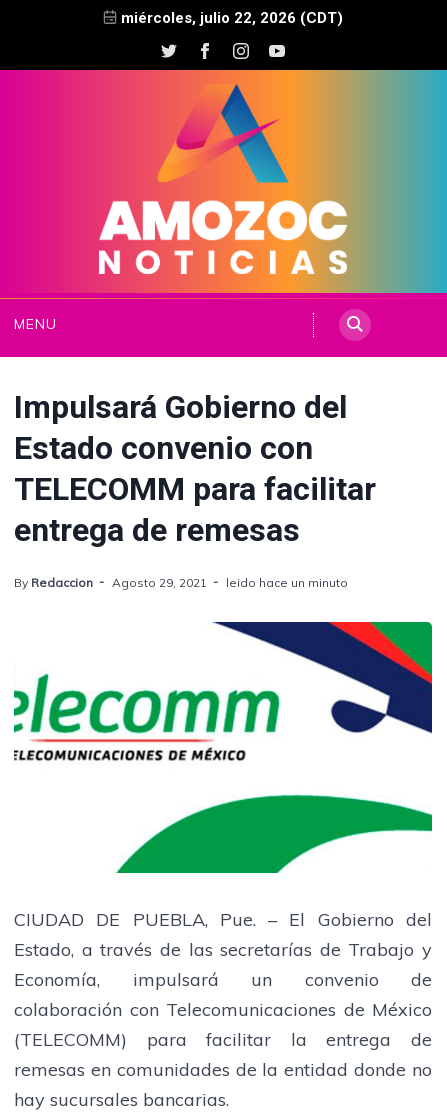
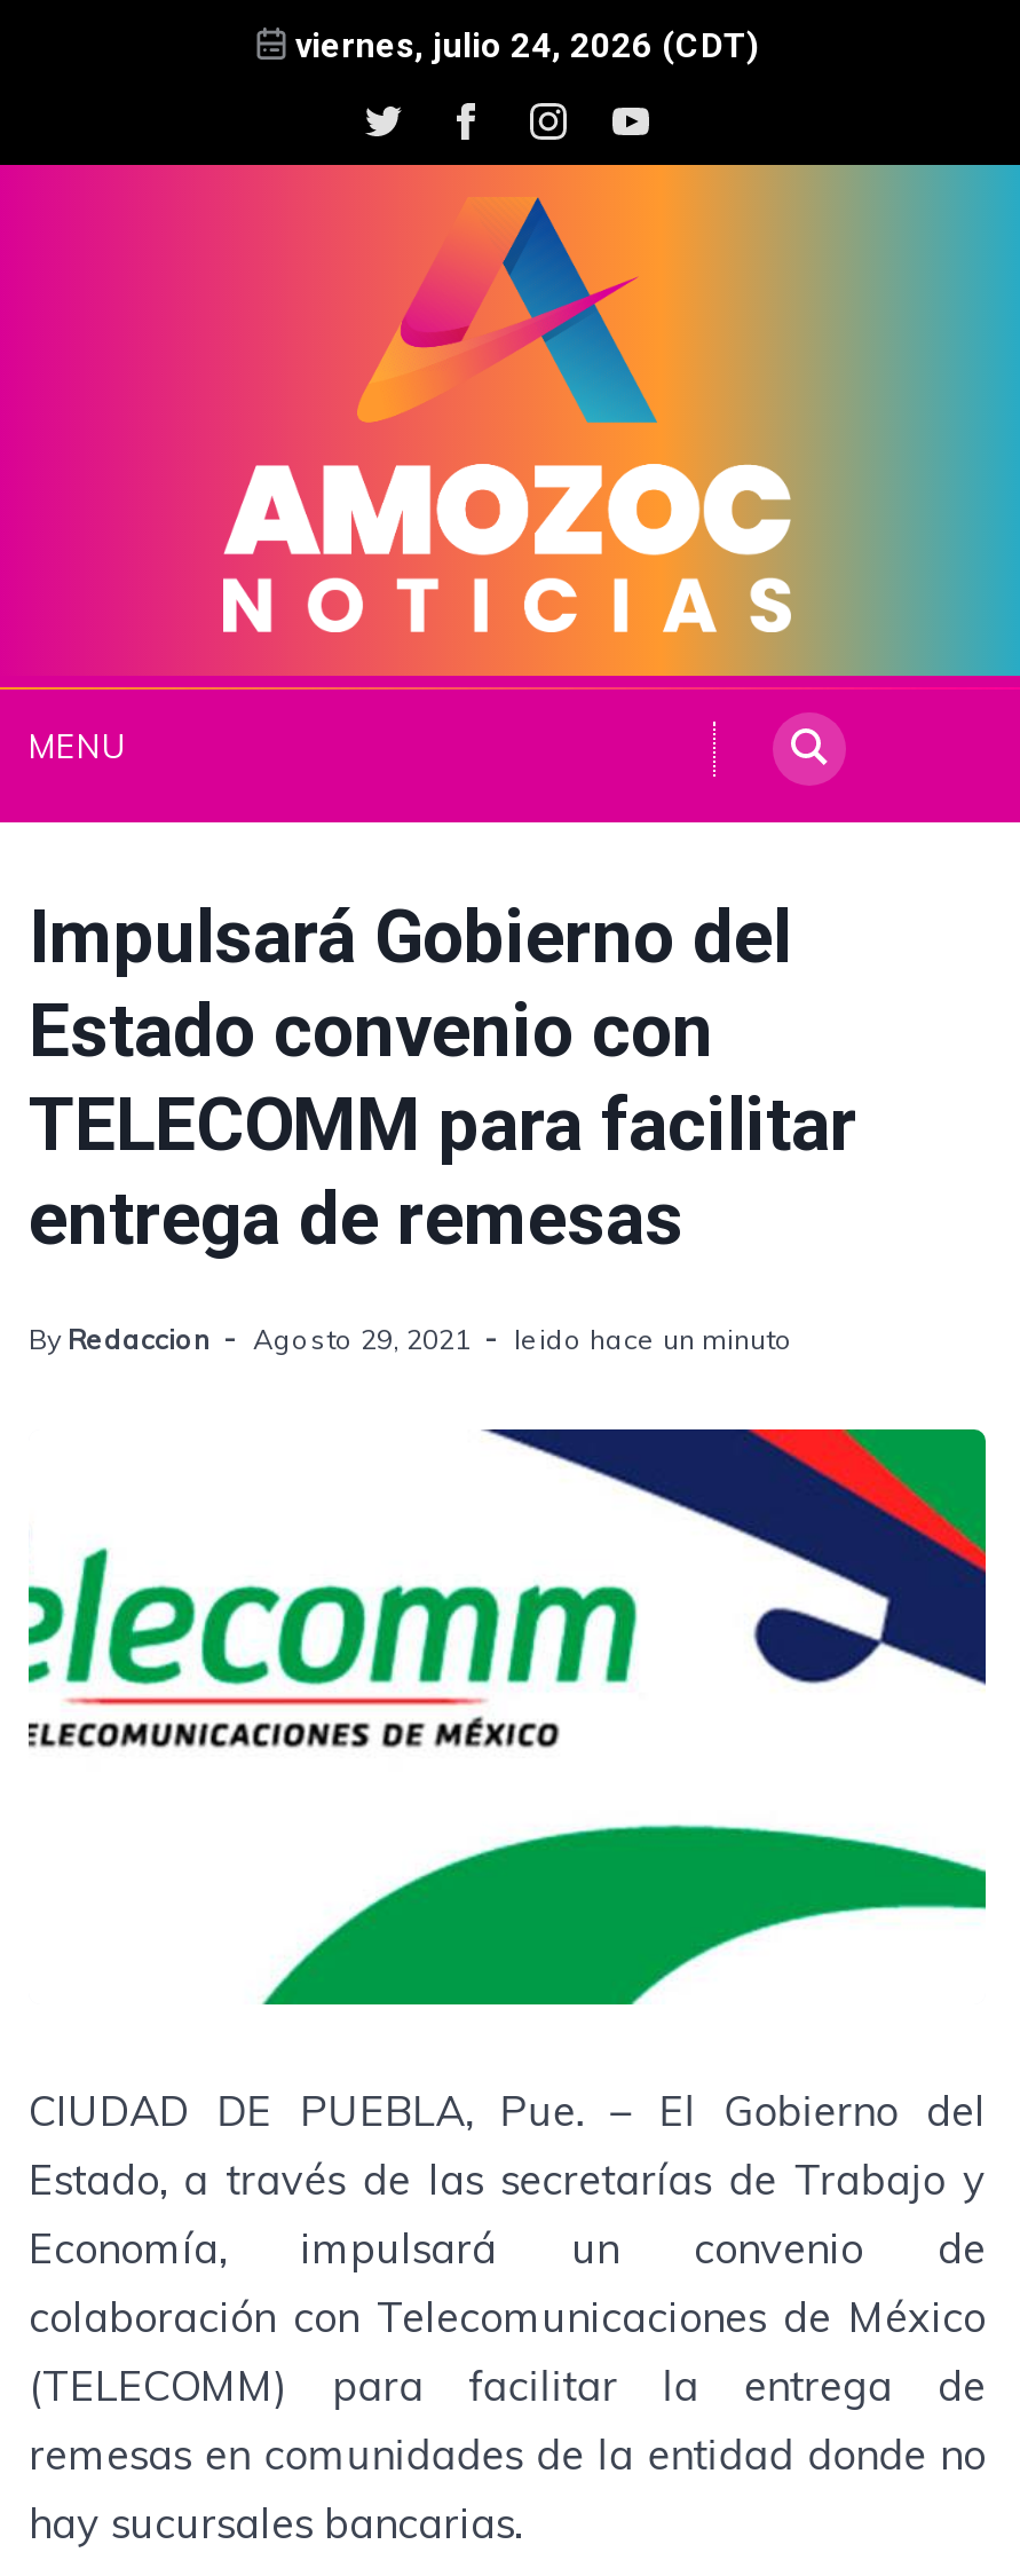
- miércoles, julio 22, 2026 (CDT)
+ viernes, julio 24, 2026 (CDT)
